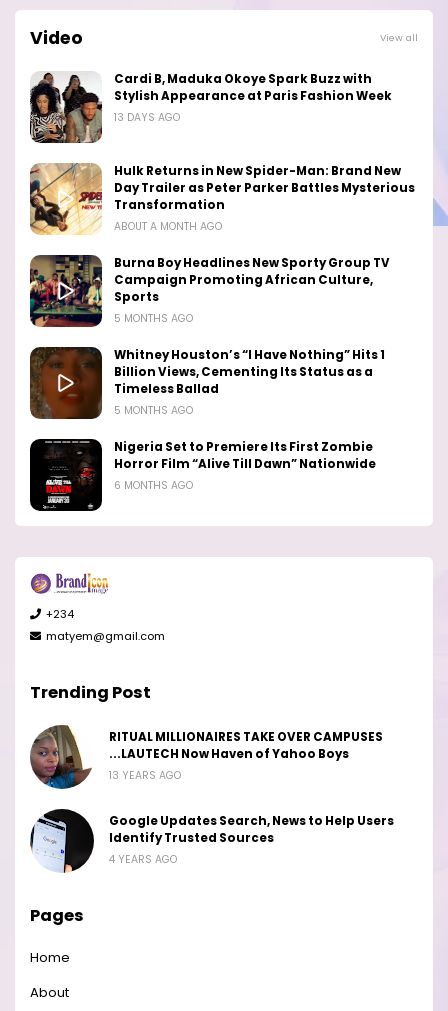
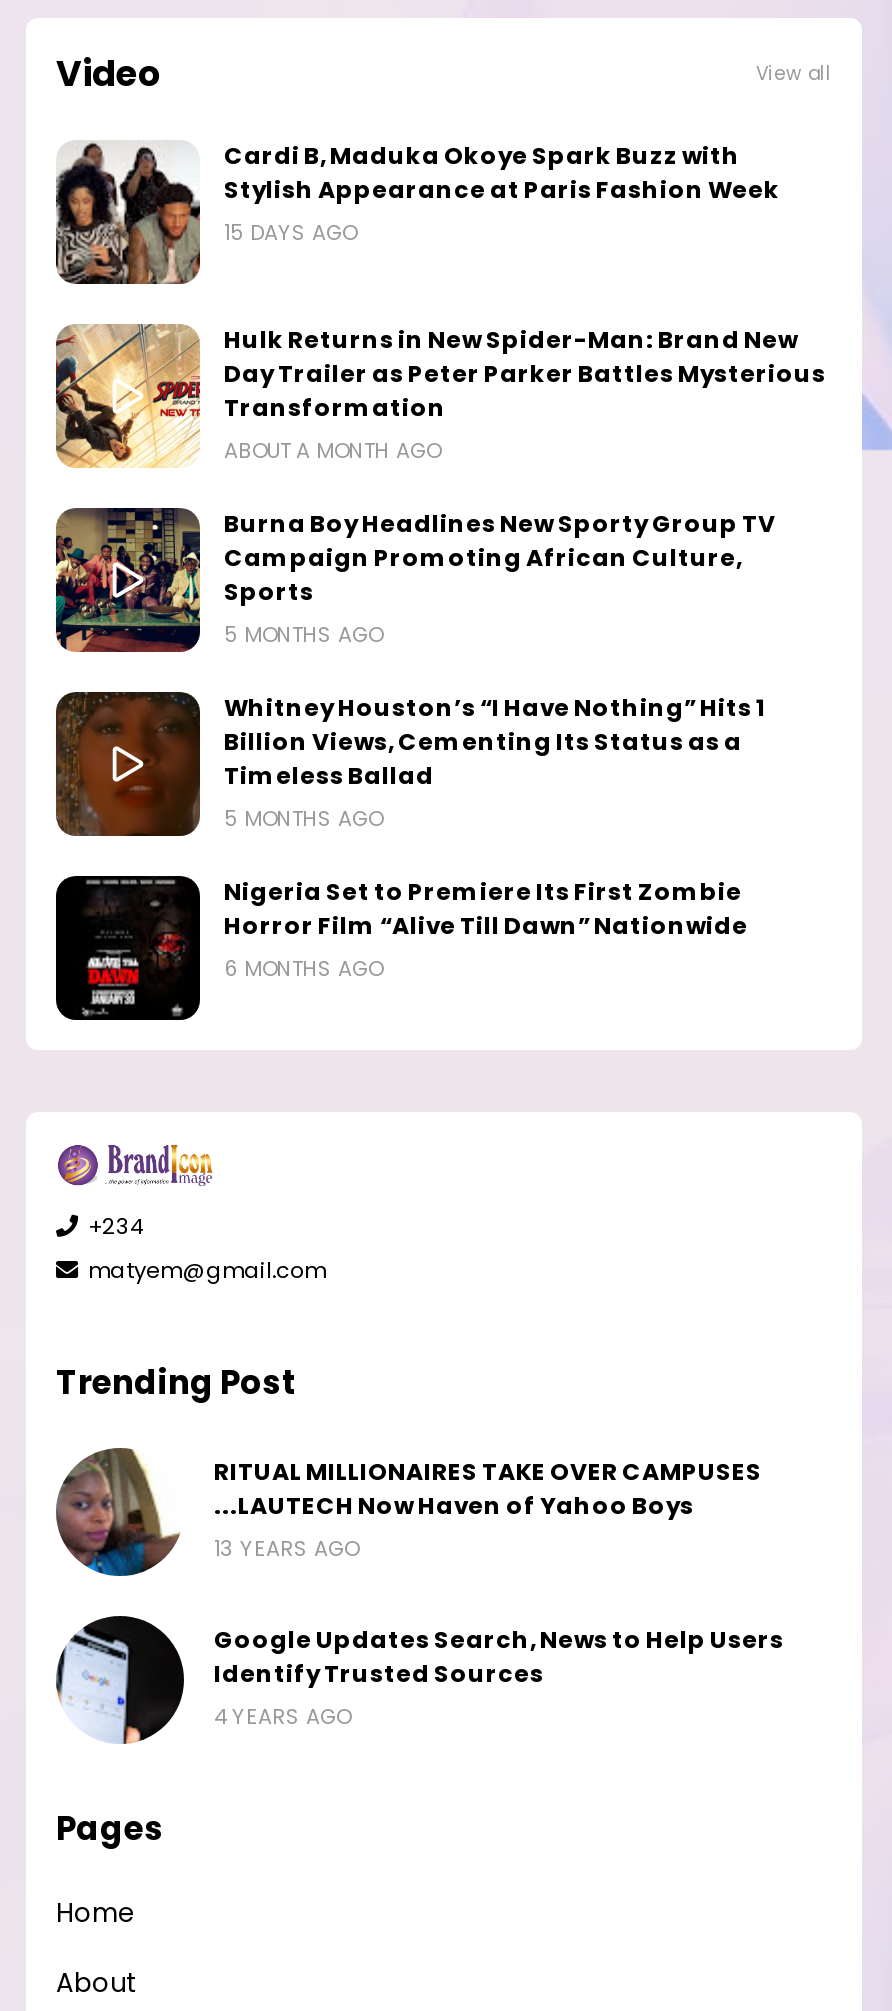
- 13 DAYS AGO
+ 15 DAYS AGO
